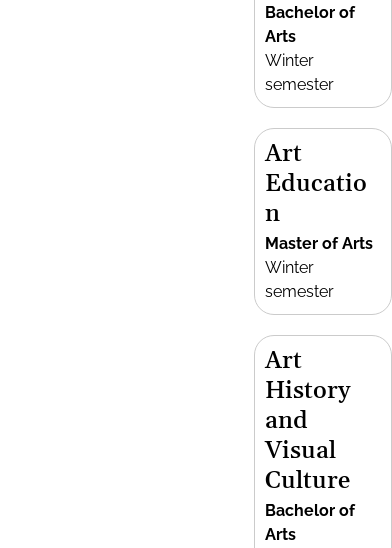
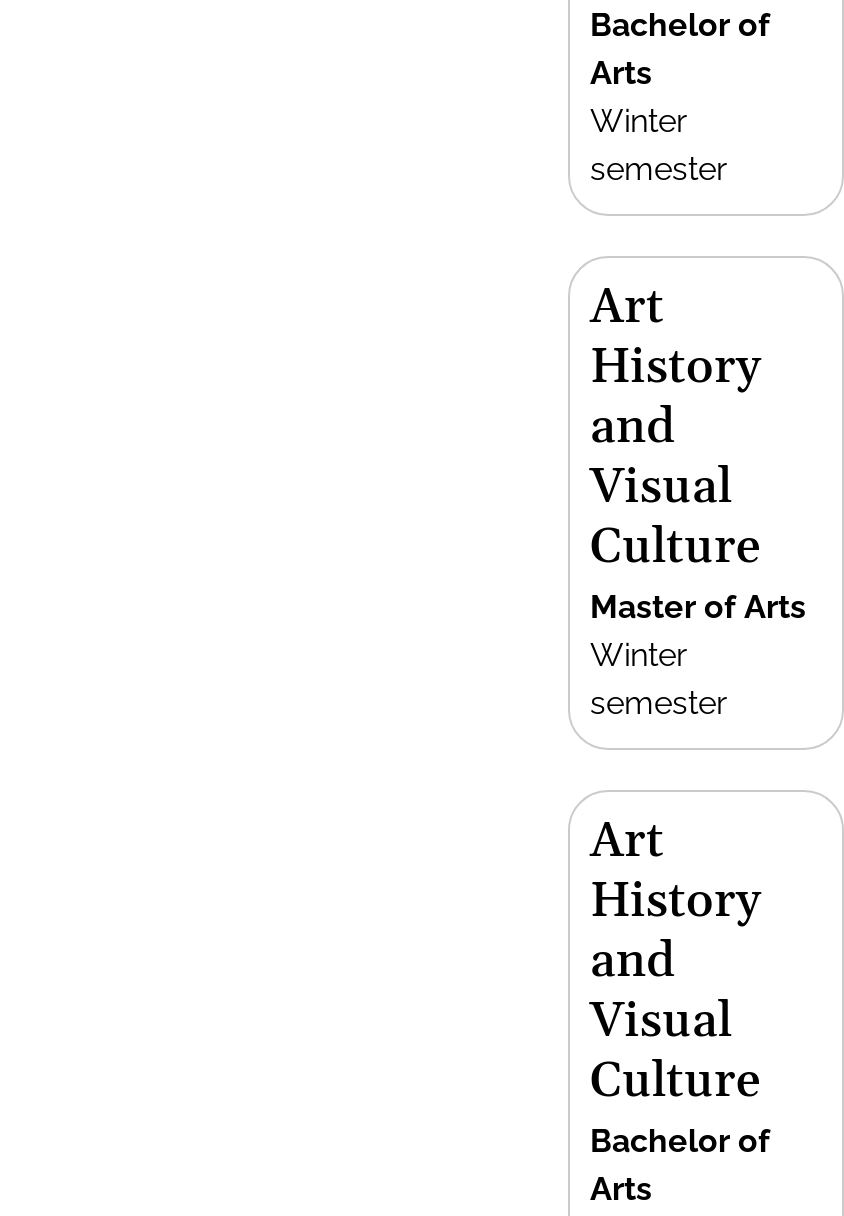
- Educatio
- n
+ History
+ and
+ Visual
+ Culture
